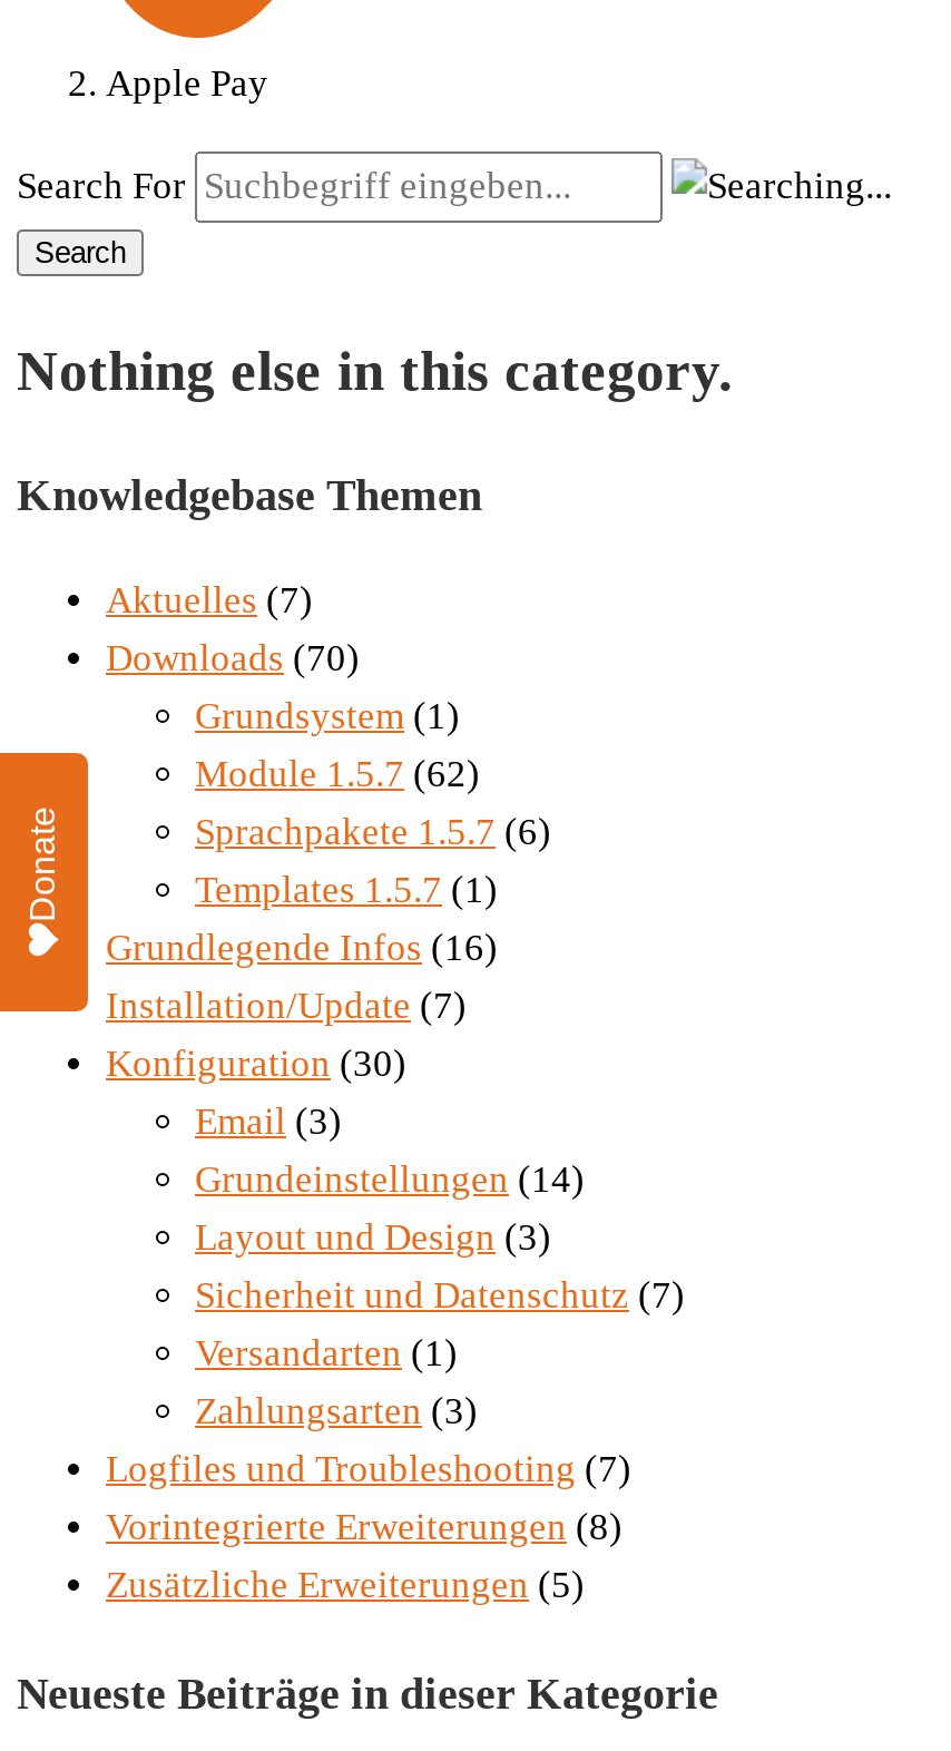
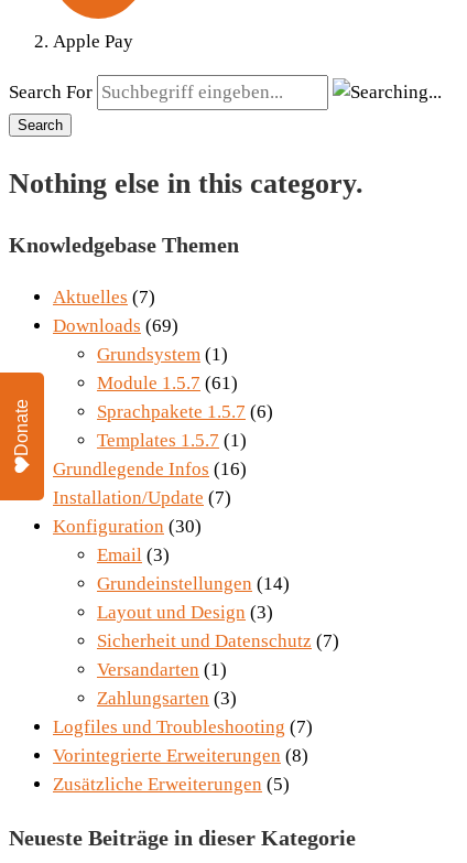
- Downloads (70)
+ Downloads (69)

- Module 1.5.7 (62)
+ Module 1.5.7 (61)
